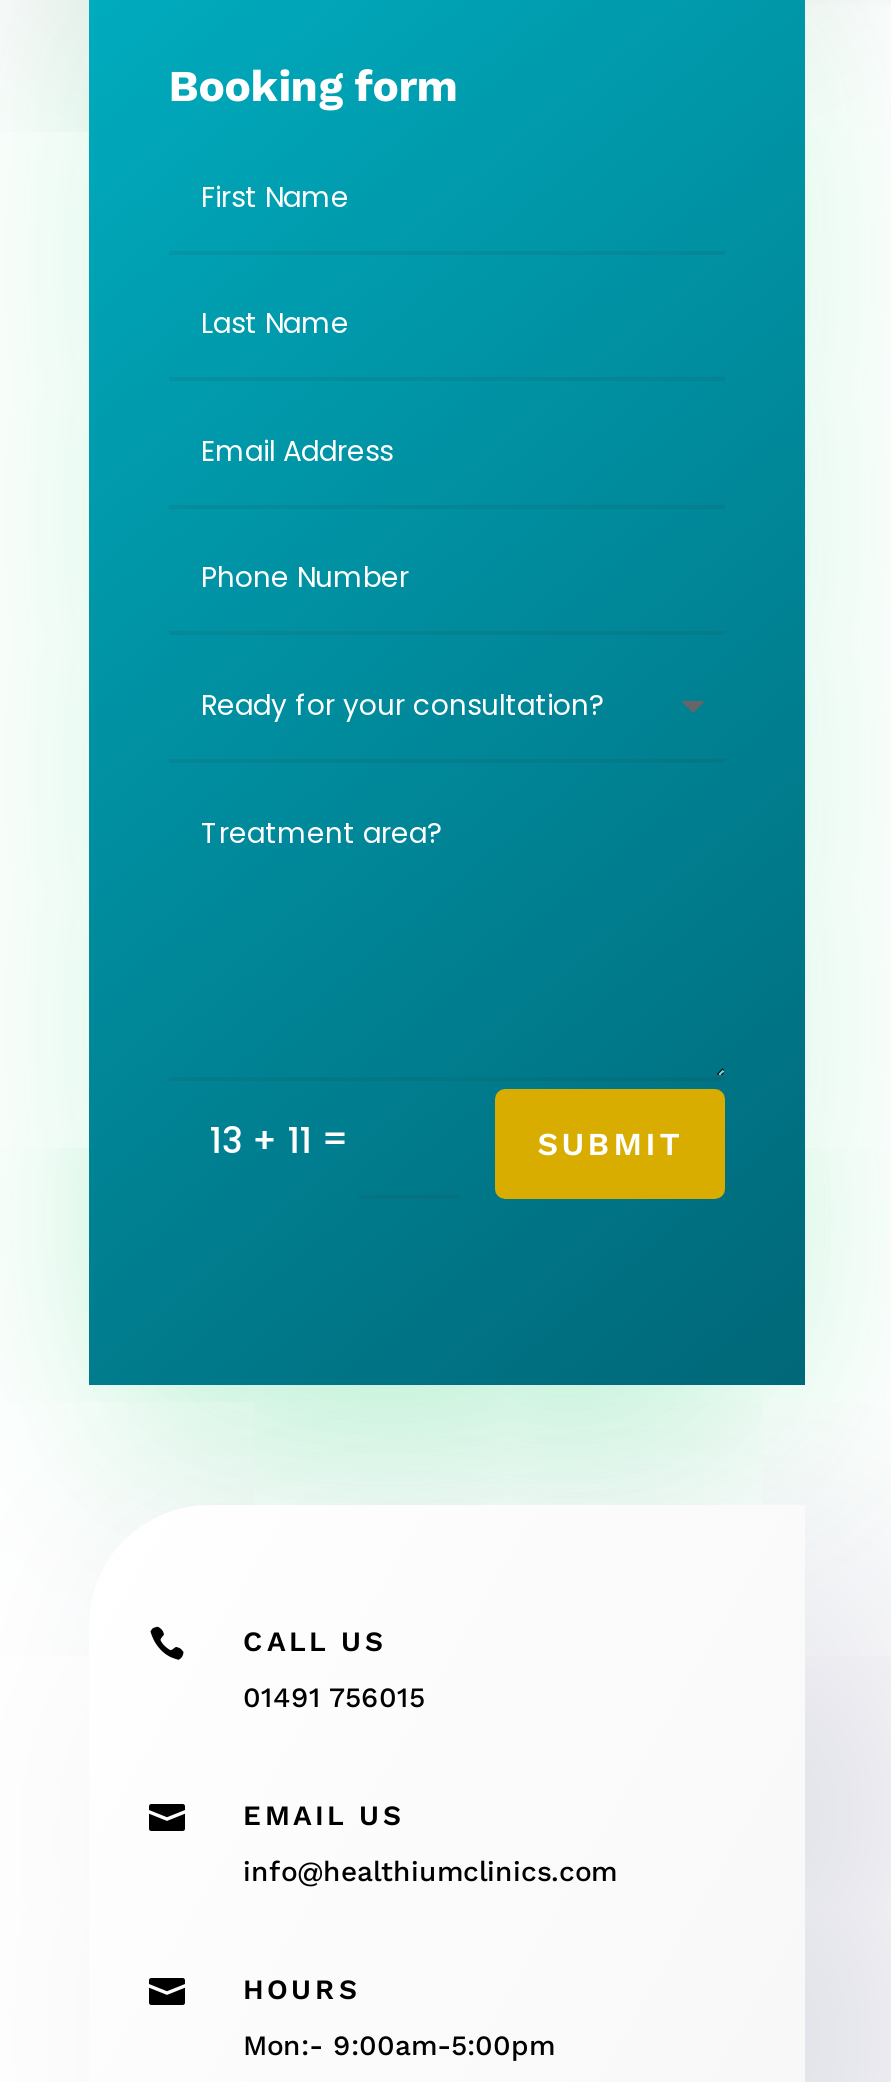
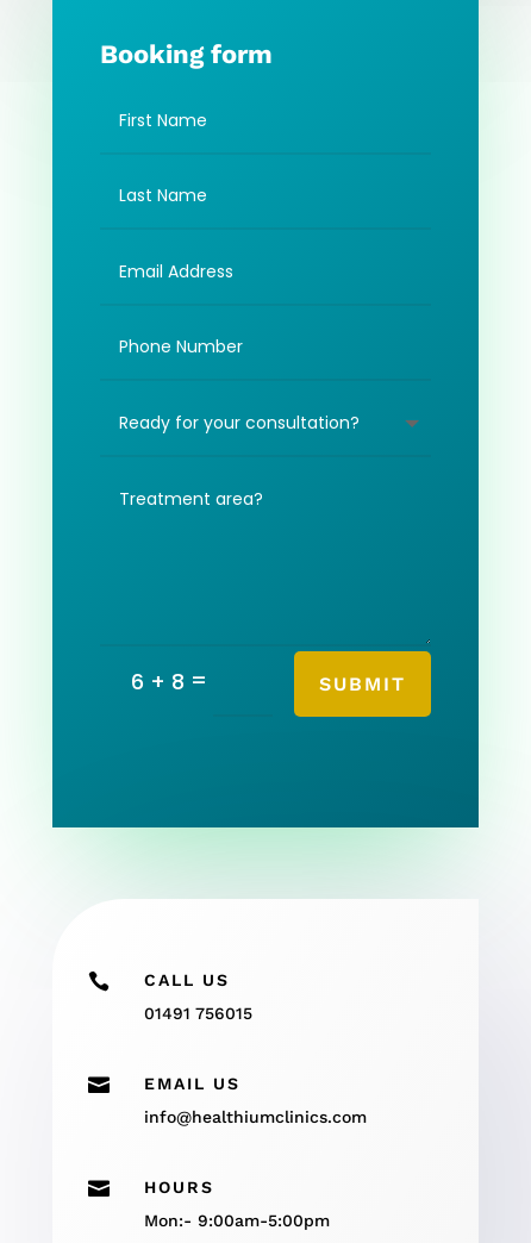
- 13 + 11 =
+ 6 + 8 =
